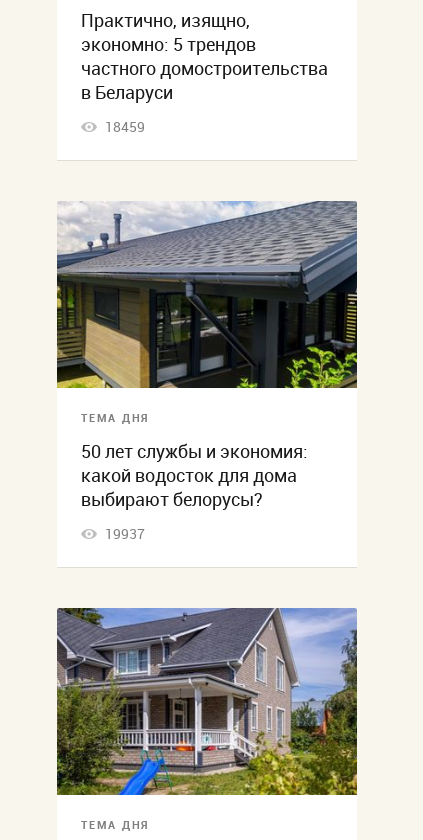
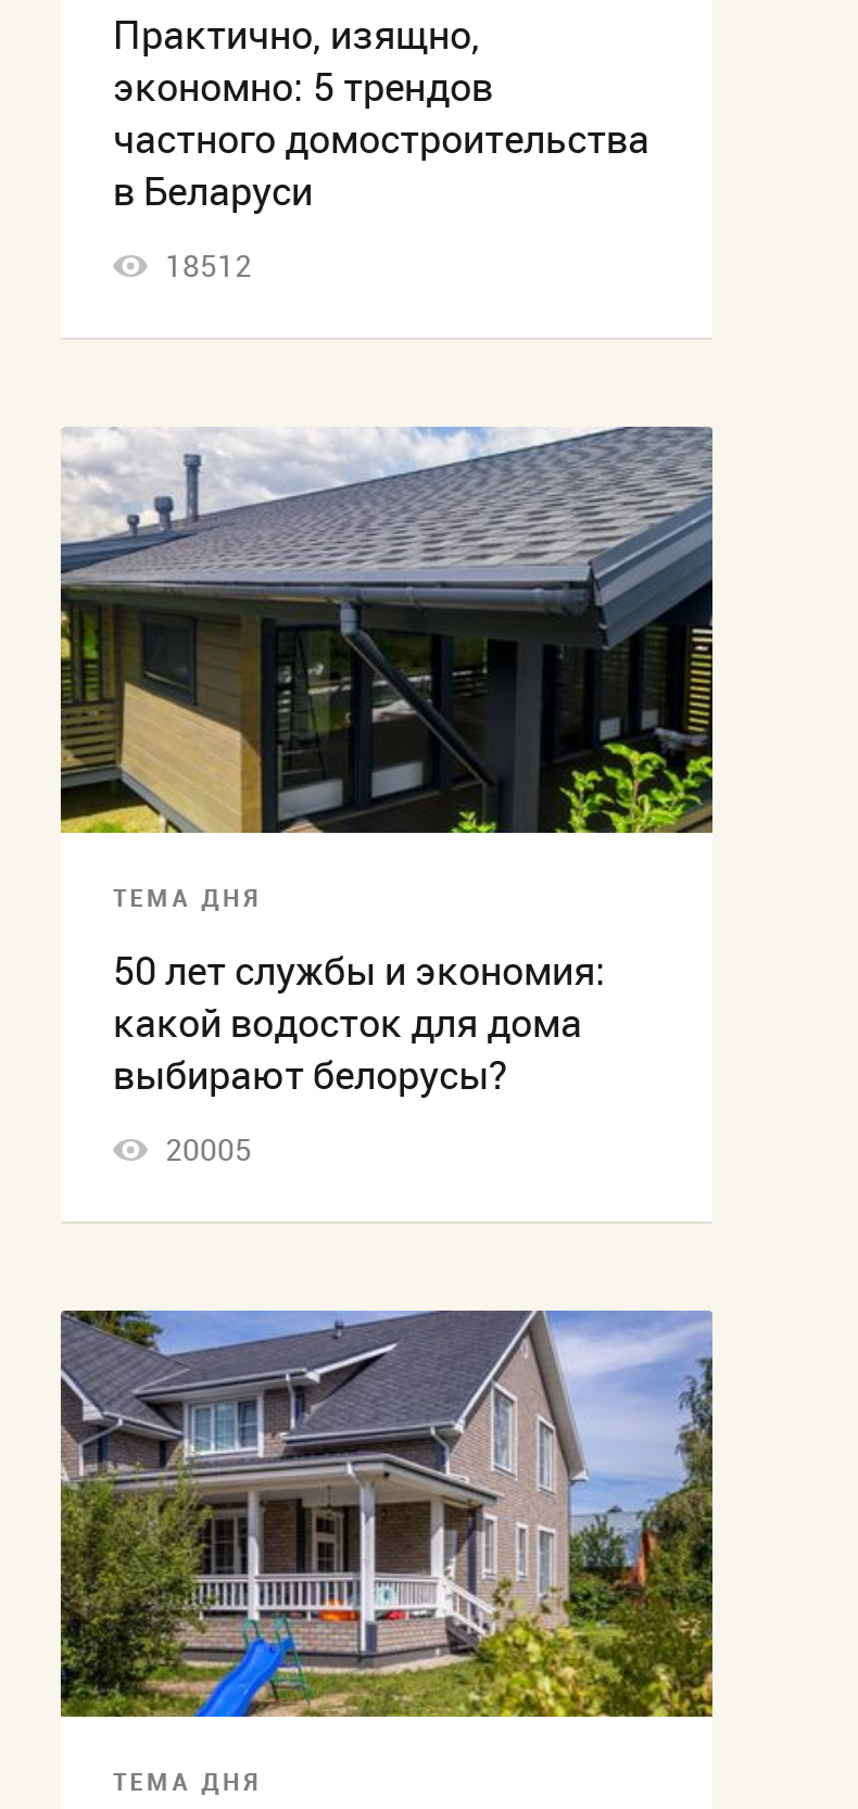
- 18459
+ 18512

- 19937
+ 20005
